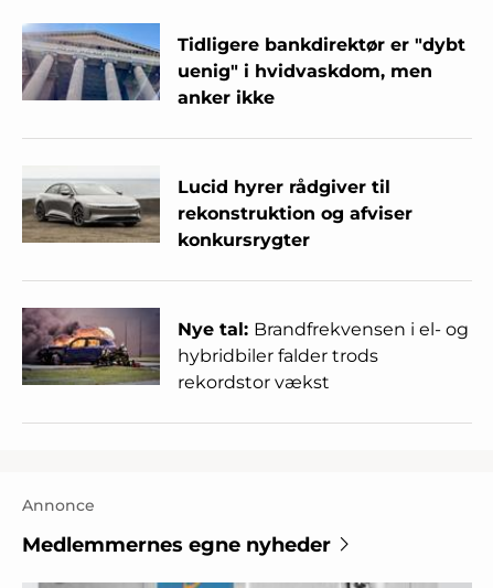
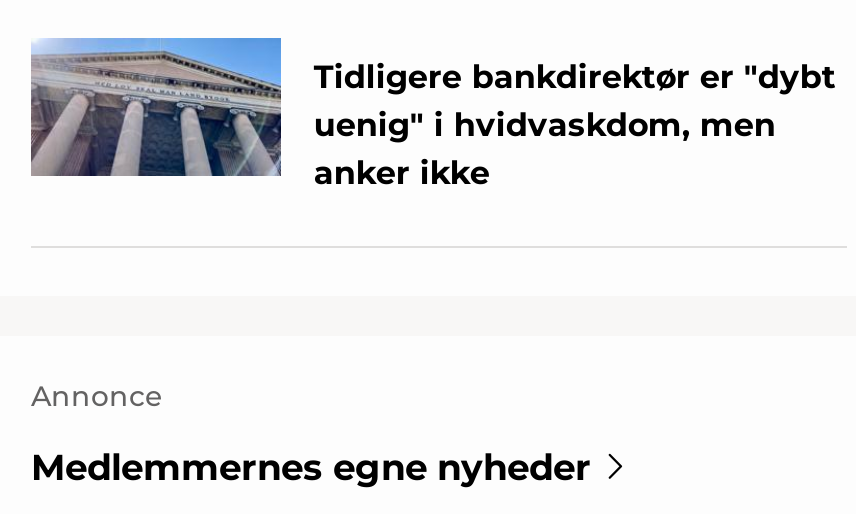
- [image]
- Lucid hyrer rådgiver til
- rekonstruktion og afviser
- konkursrygter

- [image]
- Nye tal: Brandfrekvensen i el- og
- hybridbiler falder trods
- rekordstor vækst
